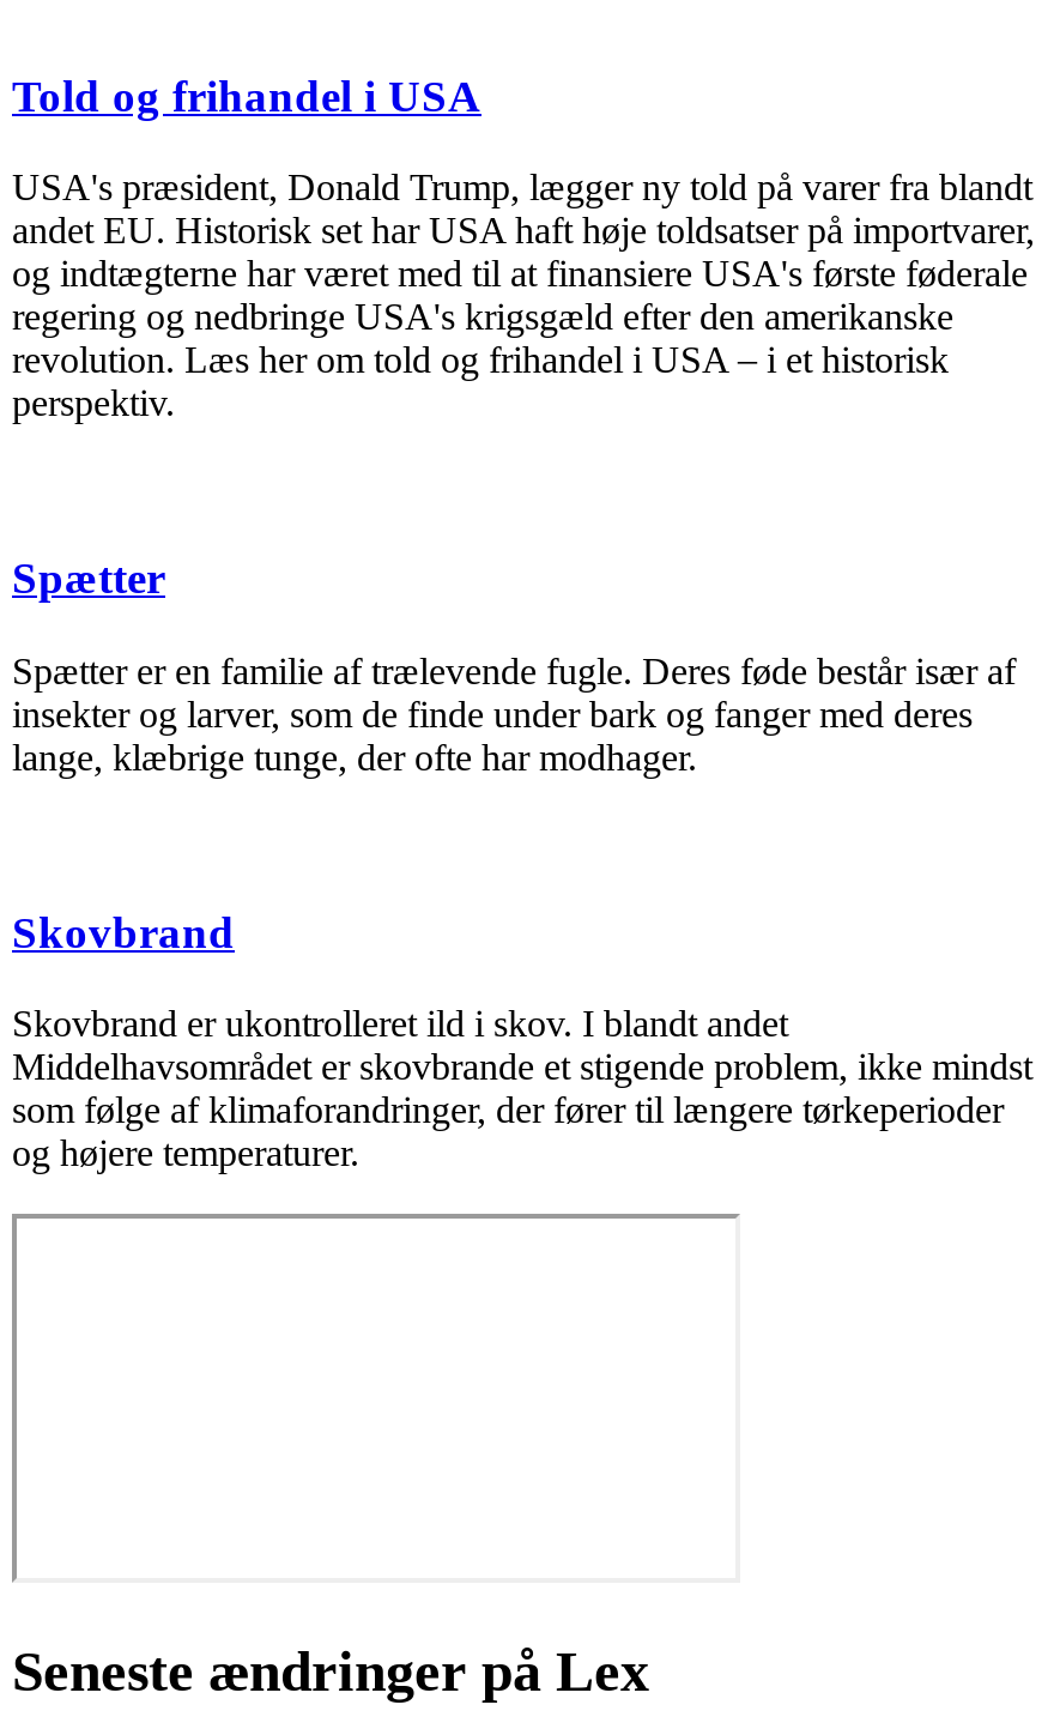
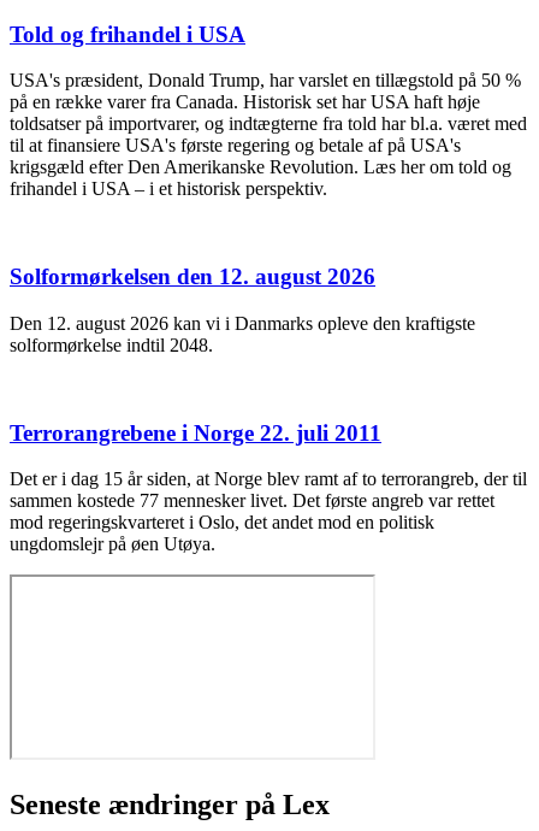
- USA's præsident, Donald Trump, lægger ny told på varer fra blandt
- andet EU. Historisk set har USA haft høje toldsatser på importvarer,
- og indtægterne har været med til at finansiere USA's første føderale
- regering og nedbringe USA's krigsgæld efter den amerikanske
- revolution. Læs her om told og frihandel i USA – i et historisk
- perspektiv.
+ USA's præsident, Donald Trump, har varslet en tillægstold på 50 %
+ på en række varer fra Canada. Historisk set har USA haft høje
+ toldsatser på importvarer, og indtægterne fra told har bl.a. været med
+ til at finansiere USA's første regering og betale af på USA's
+ krigsgæld efter Den Amerikanske Revolution. Læs her om told og
+ frihandel i USA – i et historisk perspektiv.

- Spætter
+ Solformørkelsen den 12. august 2026

- Spætter er en familie af trælevende fugle. Deres føde består især af
- insekter og larver, som de finde under bark og fanger med deres
- lange, klæbrige tunge, der ofte har modhager.
+ Den 12. august 2026 kan vi i Danmarks opleve den kraftigste
+ solformørkelse indtil 2048.

- Skovbrand
+ Terrorangrebene i Norge 22. juli 2011

- Skovbrand er ukontrolleret ild i skov. I blandt andet
- Middelhavsområdet er skovbrande et stigende problem, ikke mindst
- som følge af klimaforandringer, der fører til længere tørkeperioder
- og højere temperaturer.
+ Det er i dag 15 år siden, at Norge blev ramt af to terrorangreb, der til
+ sammen kostede 77 mennesker livet. Det første angreb var rettet
+ mod regeringskvarteret i Oslo, det andet mod en politisk
+ ungdomslejr på øen Utøya.
